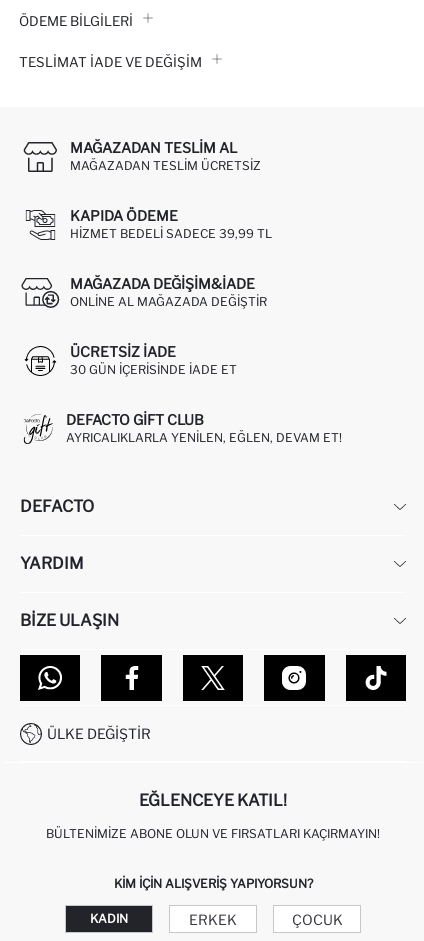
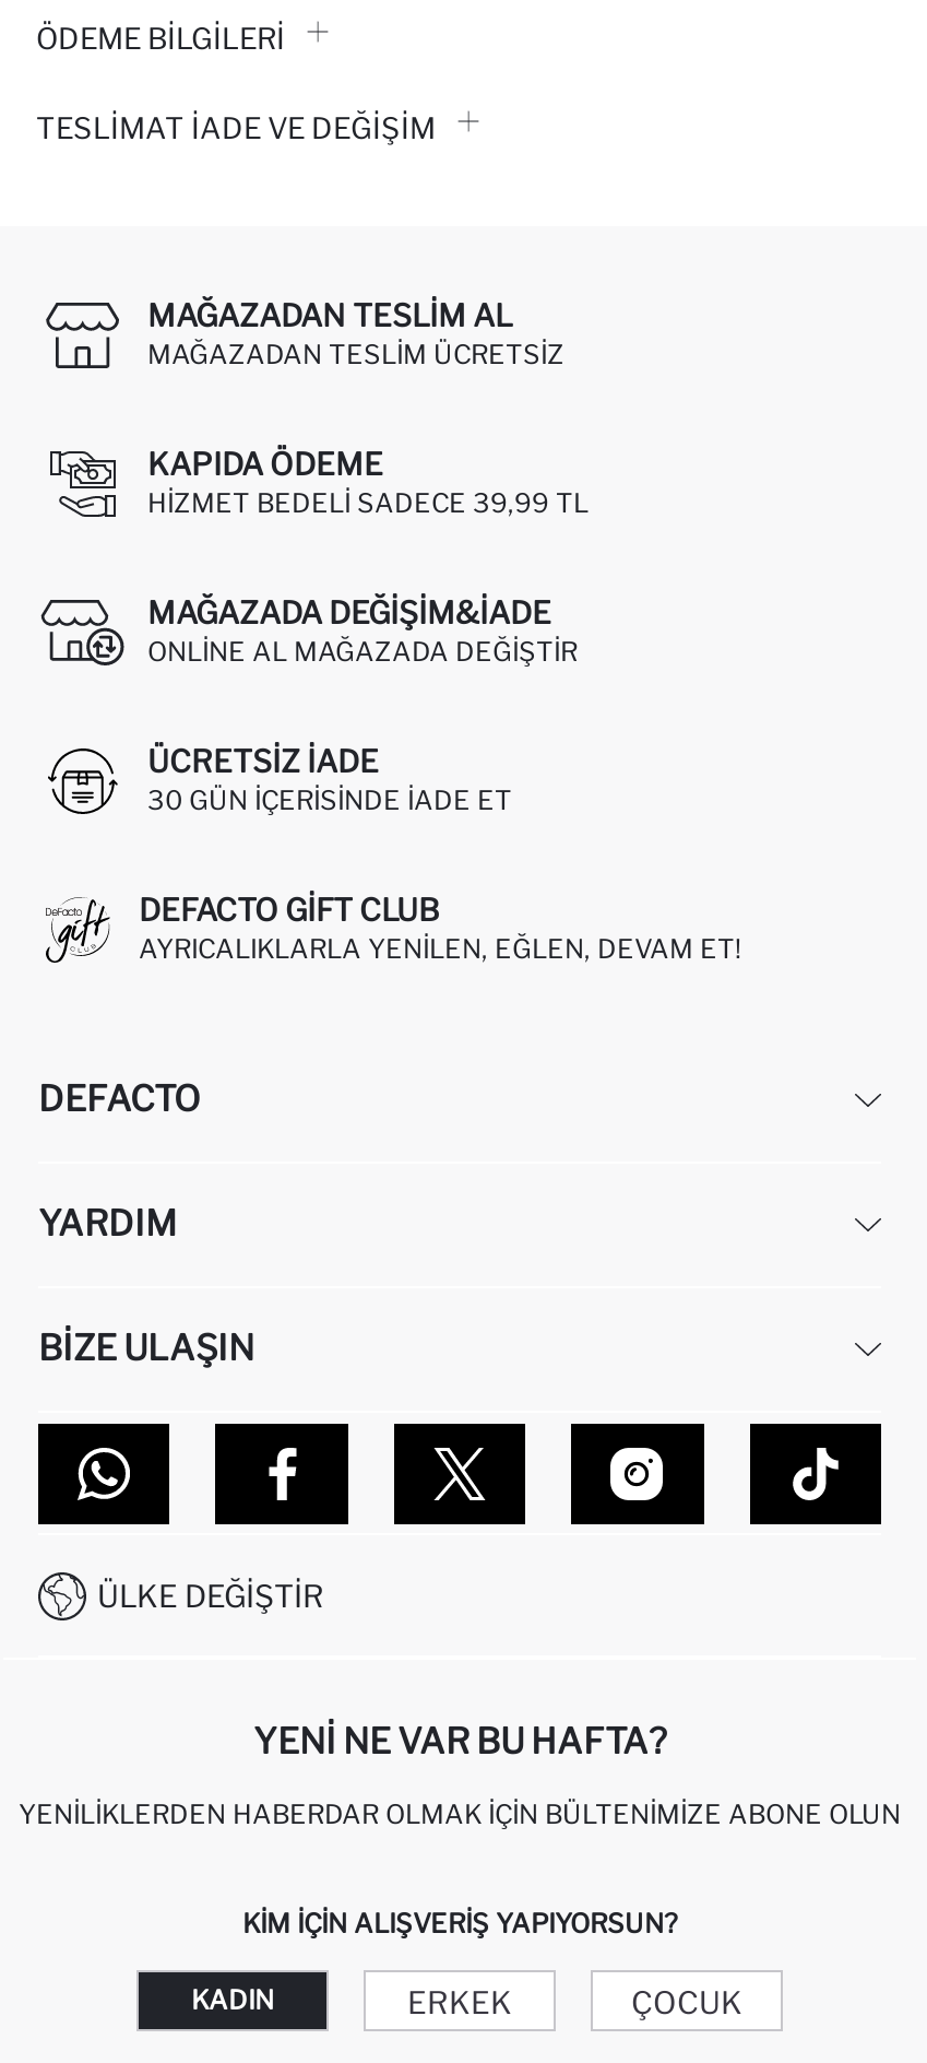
- EĞLENCEYE KATIL!
+ YENI NE VAR BU HAFTA?

- BÜLTENIMIZE ABONE OLUN VE FIRSATLARI KAÇIRMAYIN!
+ YENILIKLERDEN HABERDAR OLMAK İÇIN BÜLTENIMIZE ABONE OLUN
